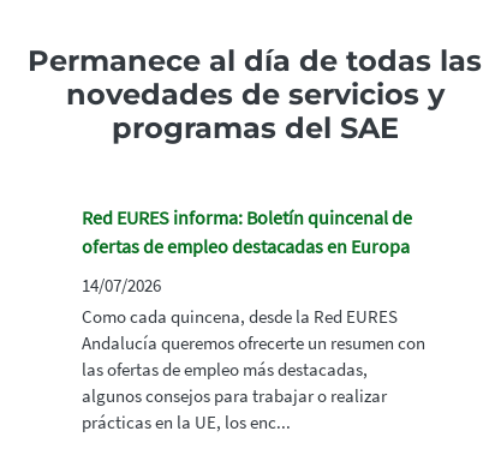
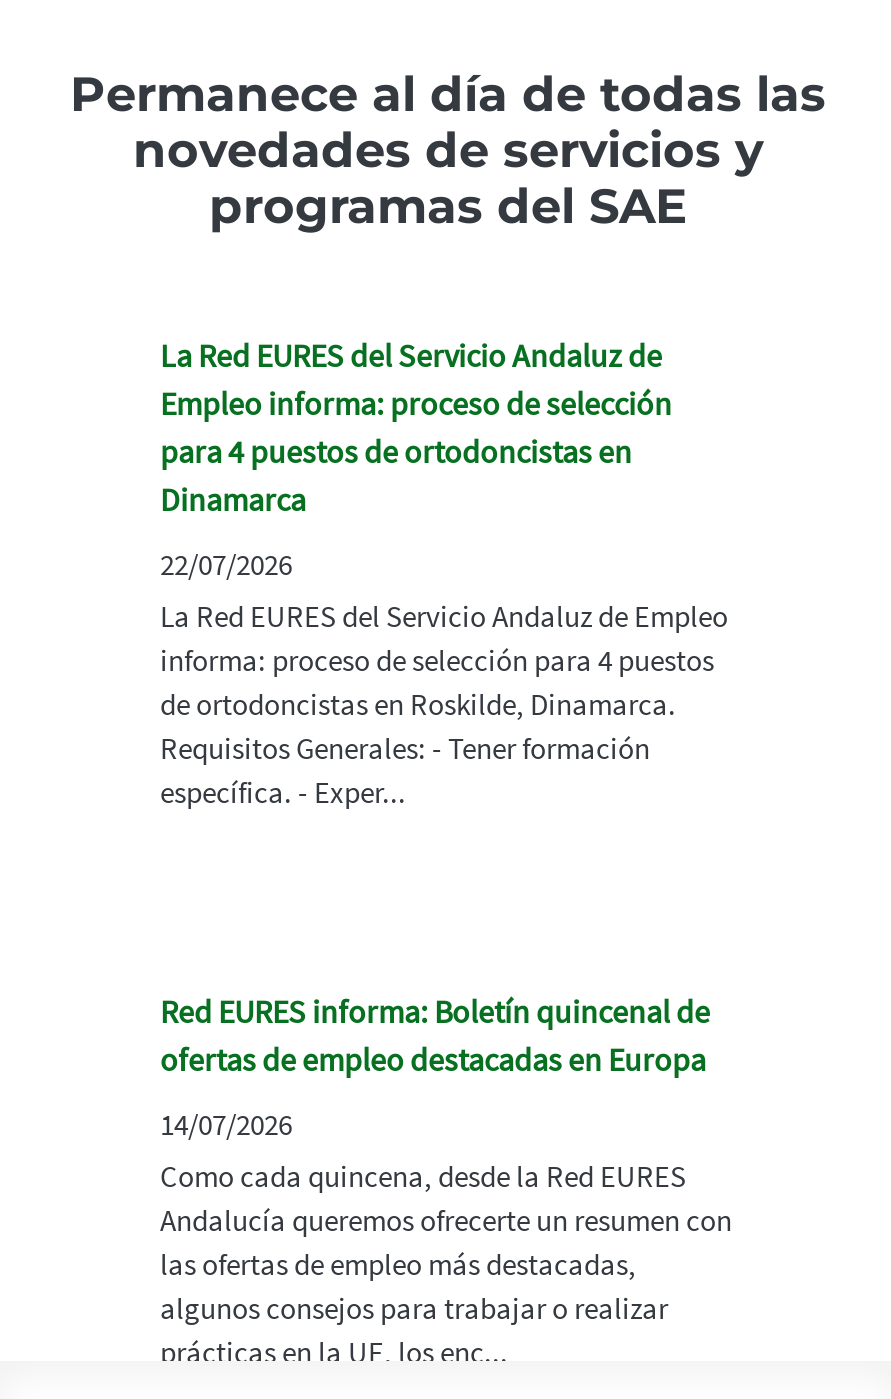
+ La Red EURES del Servicio Andaluz de
+ Empleo informa: proceso de selección
+ para 4 puestos de ortodoncistas en
+ Dinamarca
+ 22/07/2026
+ La Red EURES del Servicio Andaluz de Empleo
+ informa: proceso de selección para 4 puestos
+ de ortodoncistas en Roskilde, Dinamarca.
+ Requisitos Generales: - Tener formación
+ específica. - Exper...
